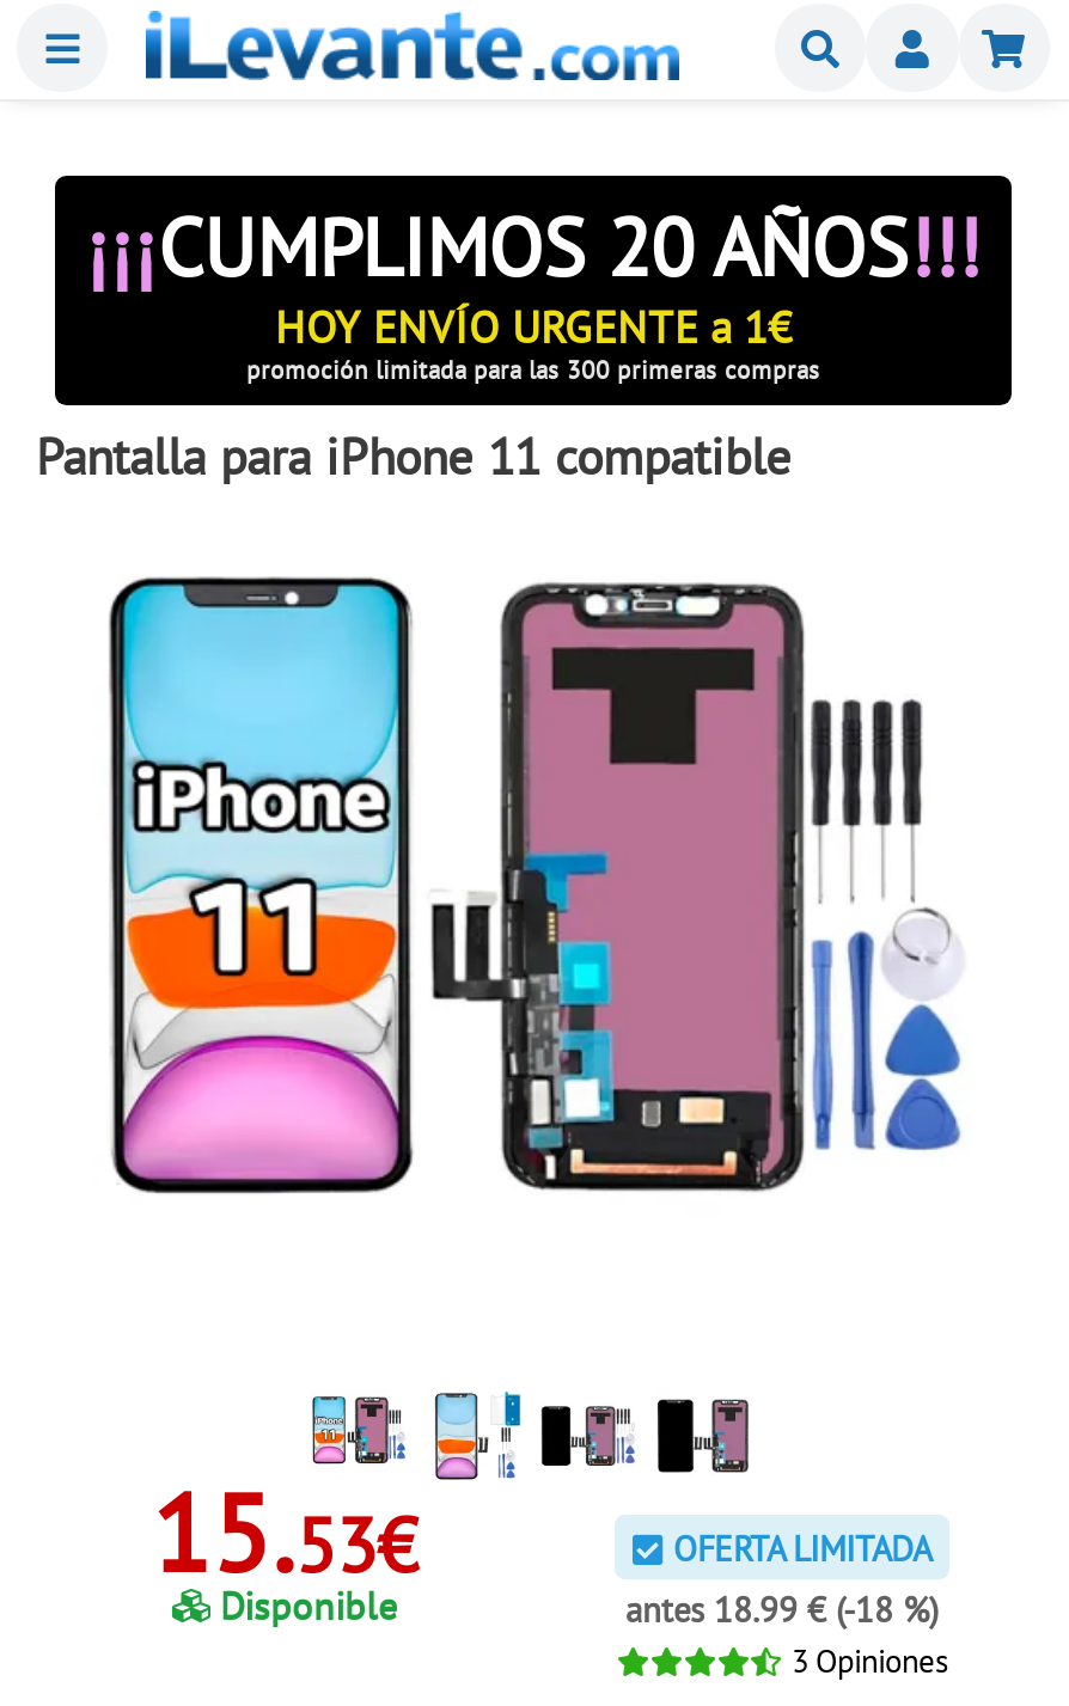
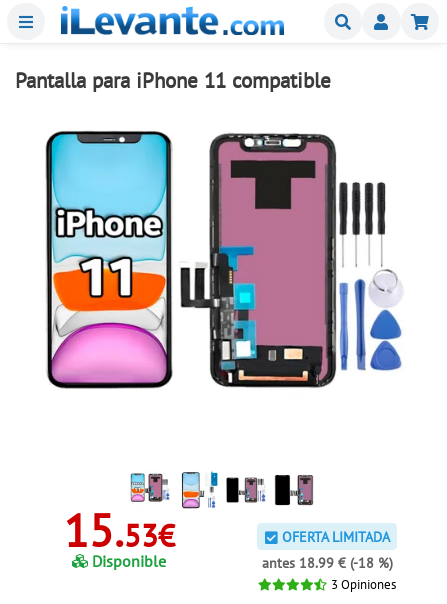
- ¡¡¡CUMPLIMOS 20 AÑOS!!!
- HOY ENVÍO URGENTE a 1€
- promoción limitada para las 300 primeras compras
